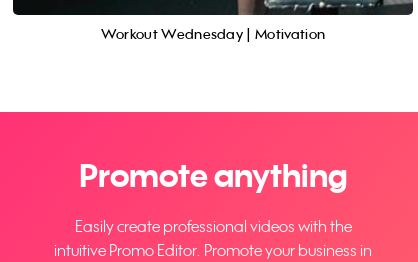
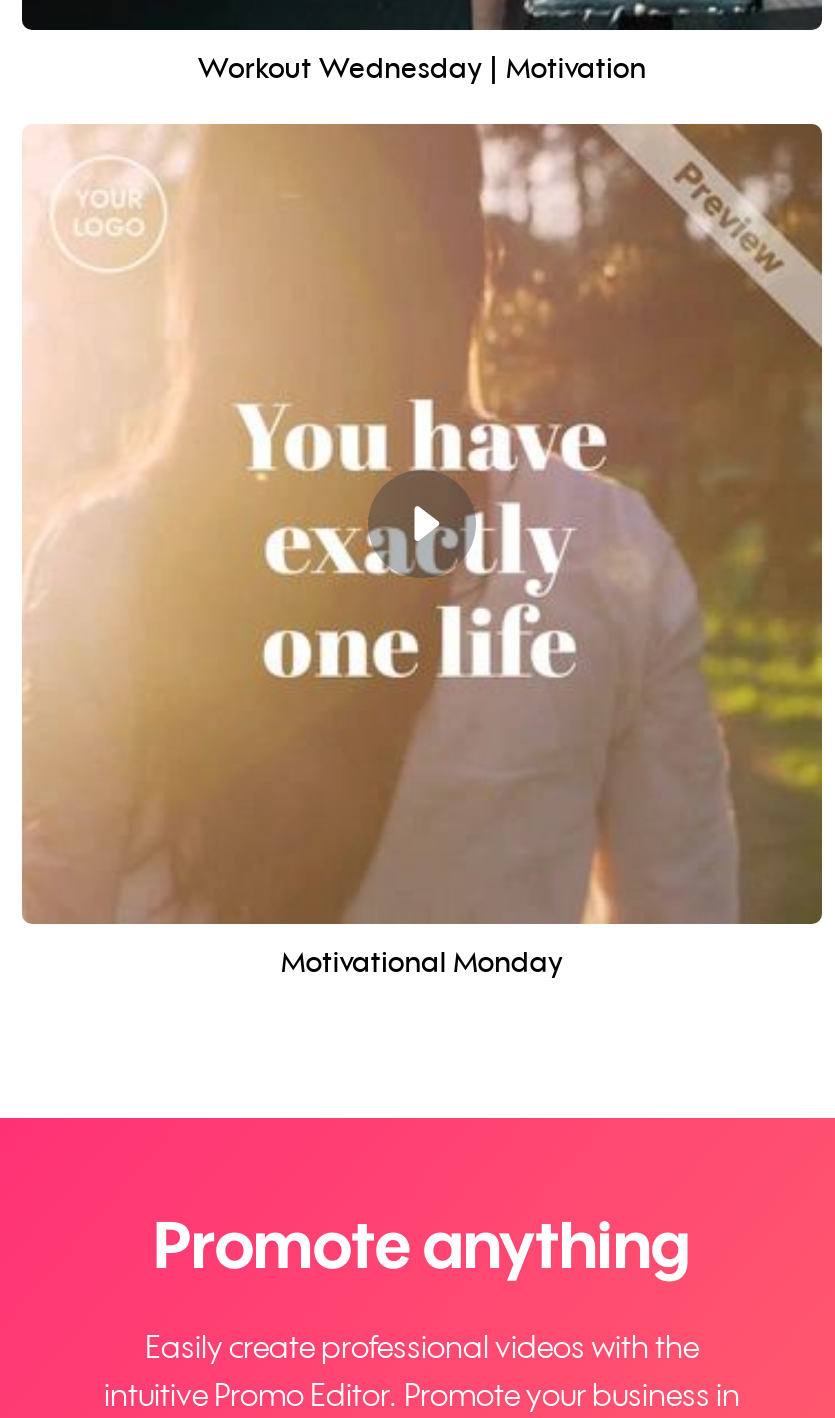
+ [image]
+ Motivational Monday
